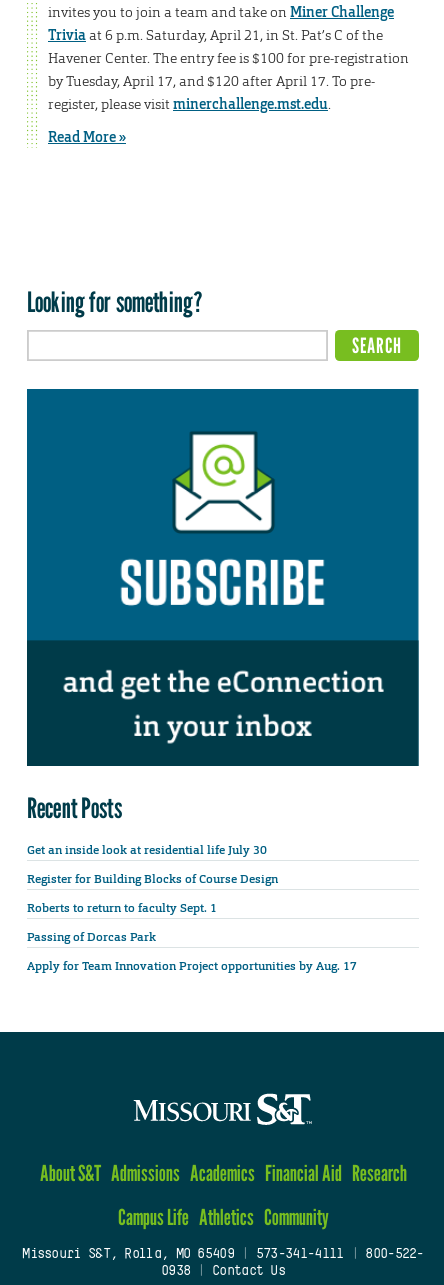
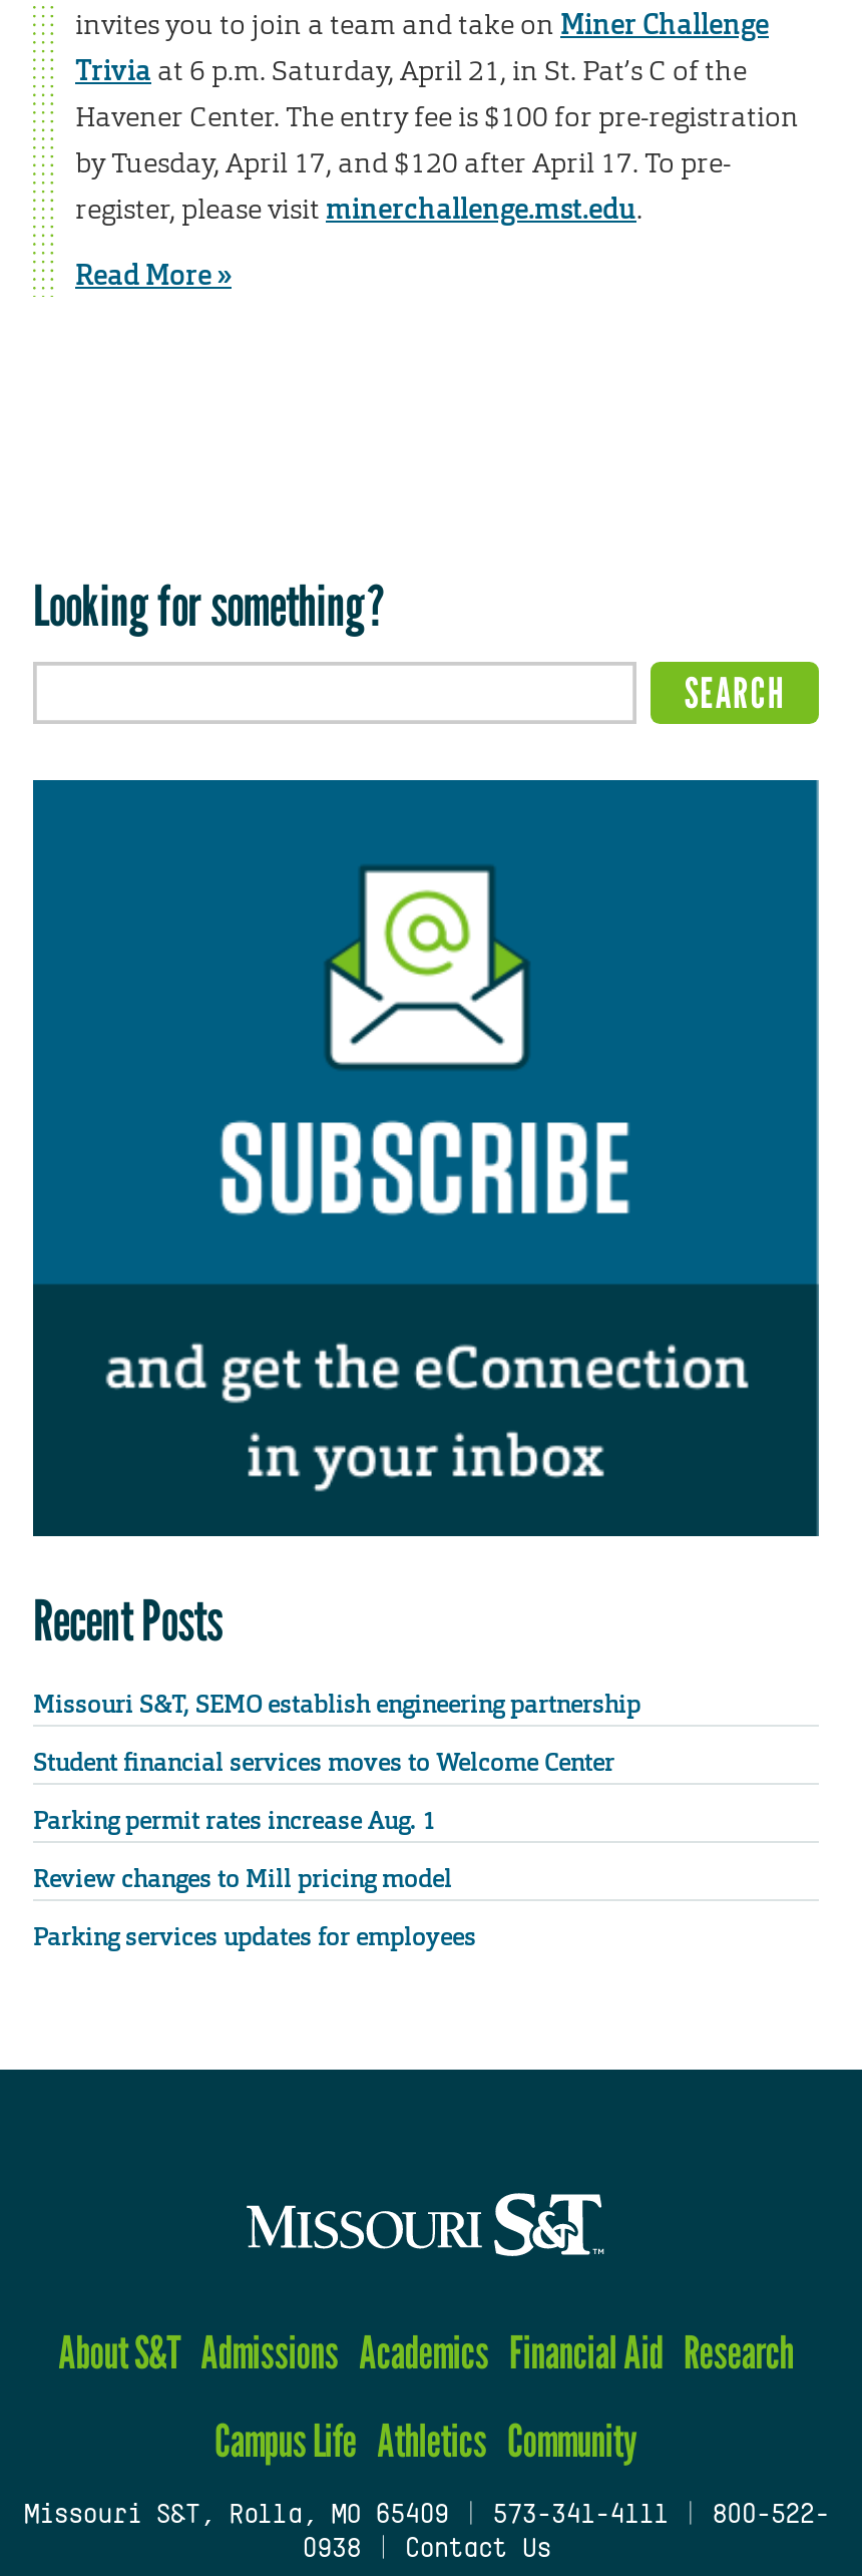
- Get an inside look at residential life July 30
+ Missouri S&T, SEMO establish engineering partnership

- Register for Building Blocks of Course Design
+ Student financial services moves to Welcome Center

- Roberts to return to faculty Sept. 1
+ Parking permit rates increase Aug. 1

- Passing of Dorcas Park
+ Review changes to Mill pricing model

- Apply for Team Innovation Project opportunities by Aug. 17
+ Parking services updates for employees
